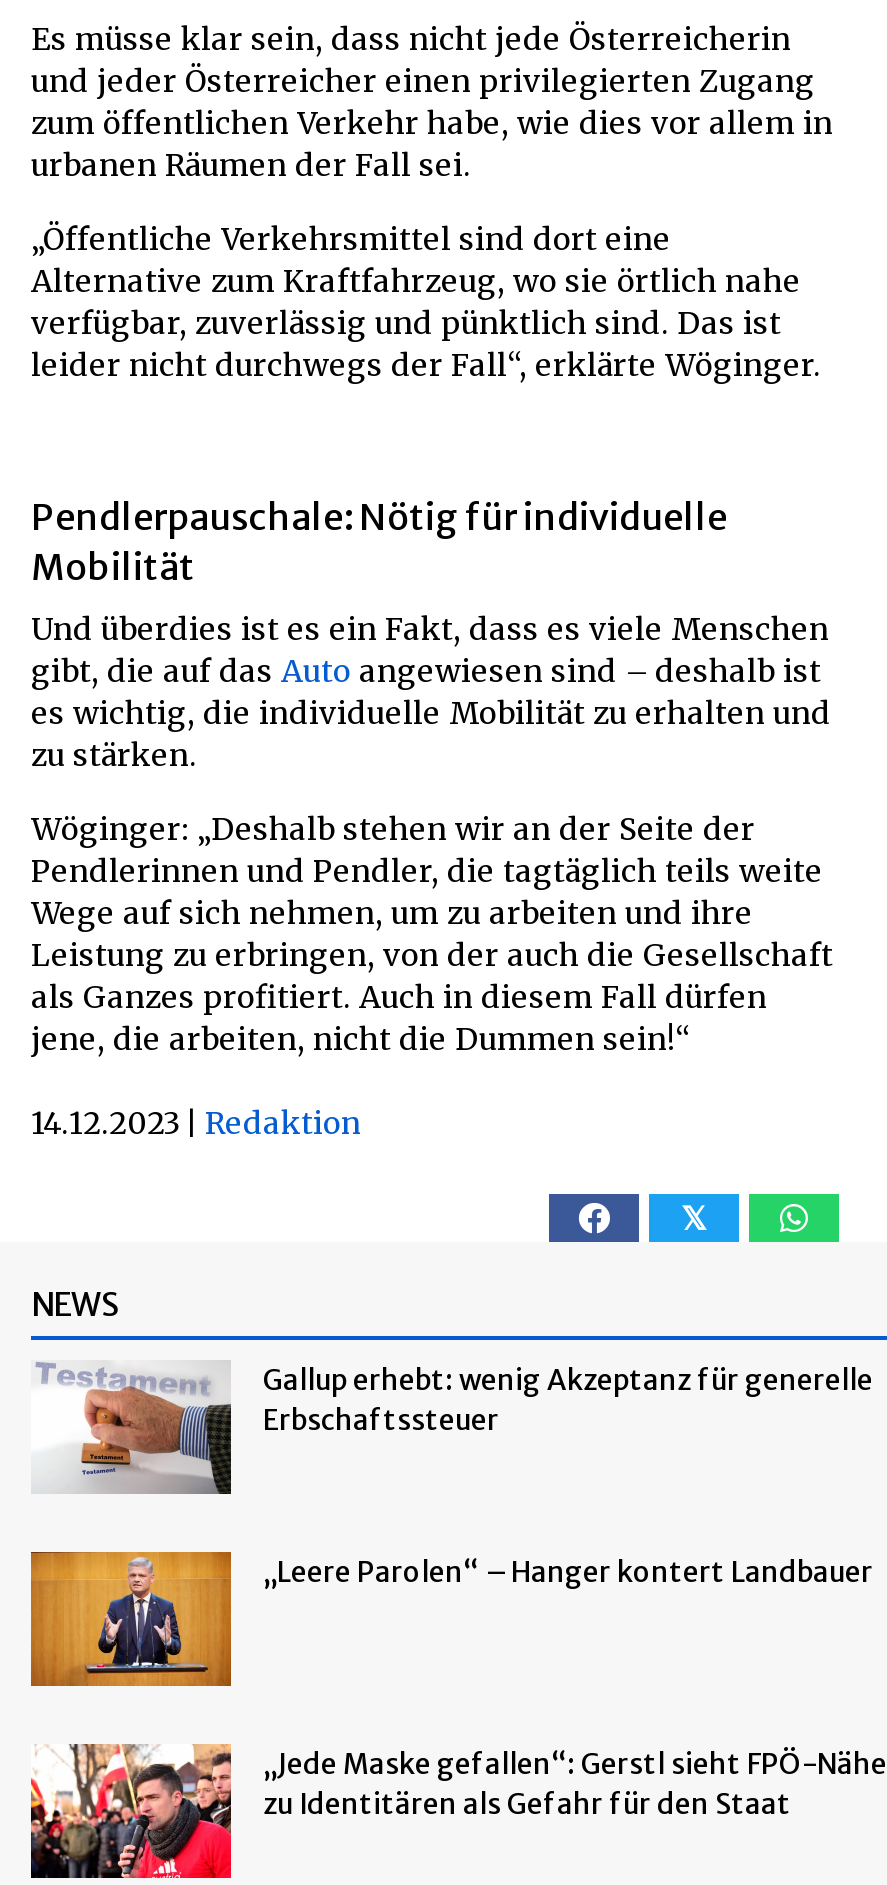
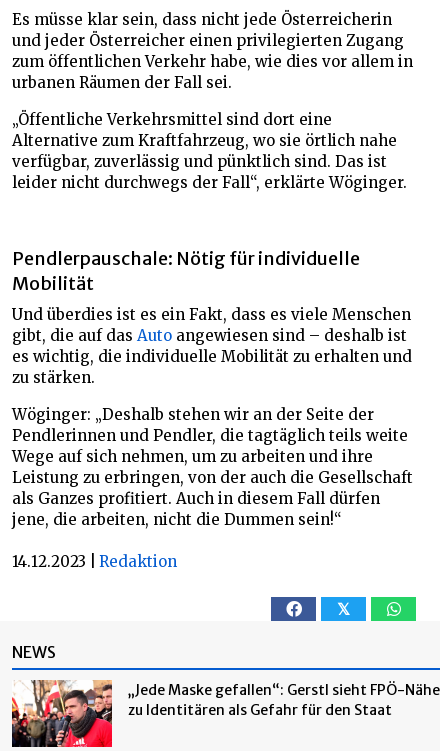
- [image]
- Gallup erhebt: wenig Akzeptanz für generelle
- Erbschaftssteuer

- [image]
- „Leere Parolen“ – Hanger kontert Landbauer
